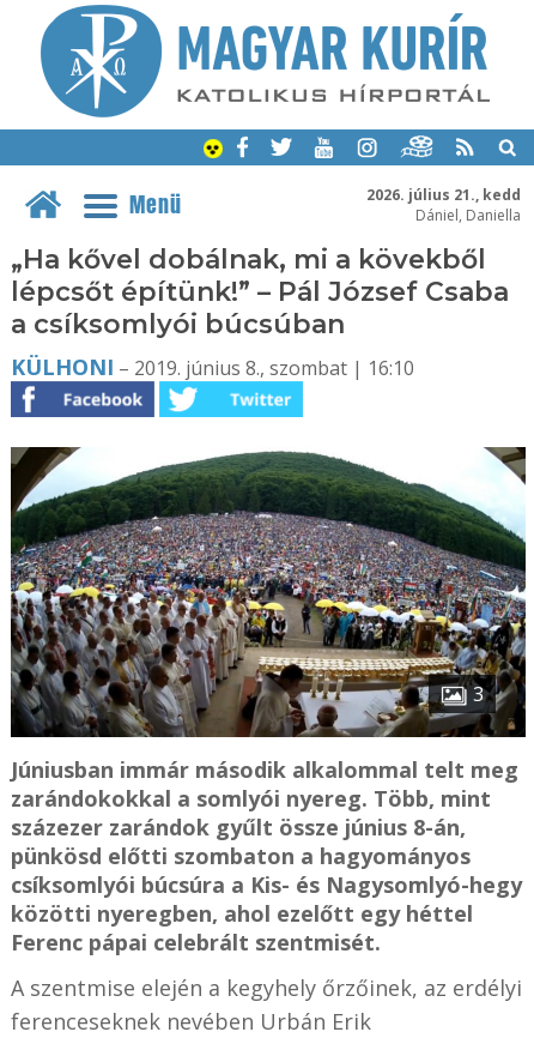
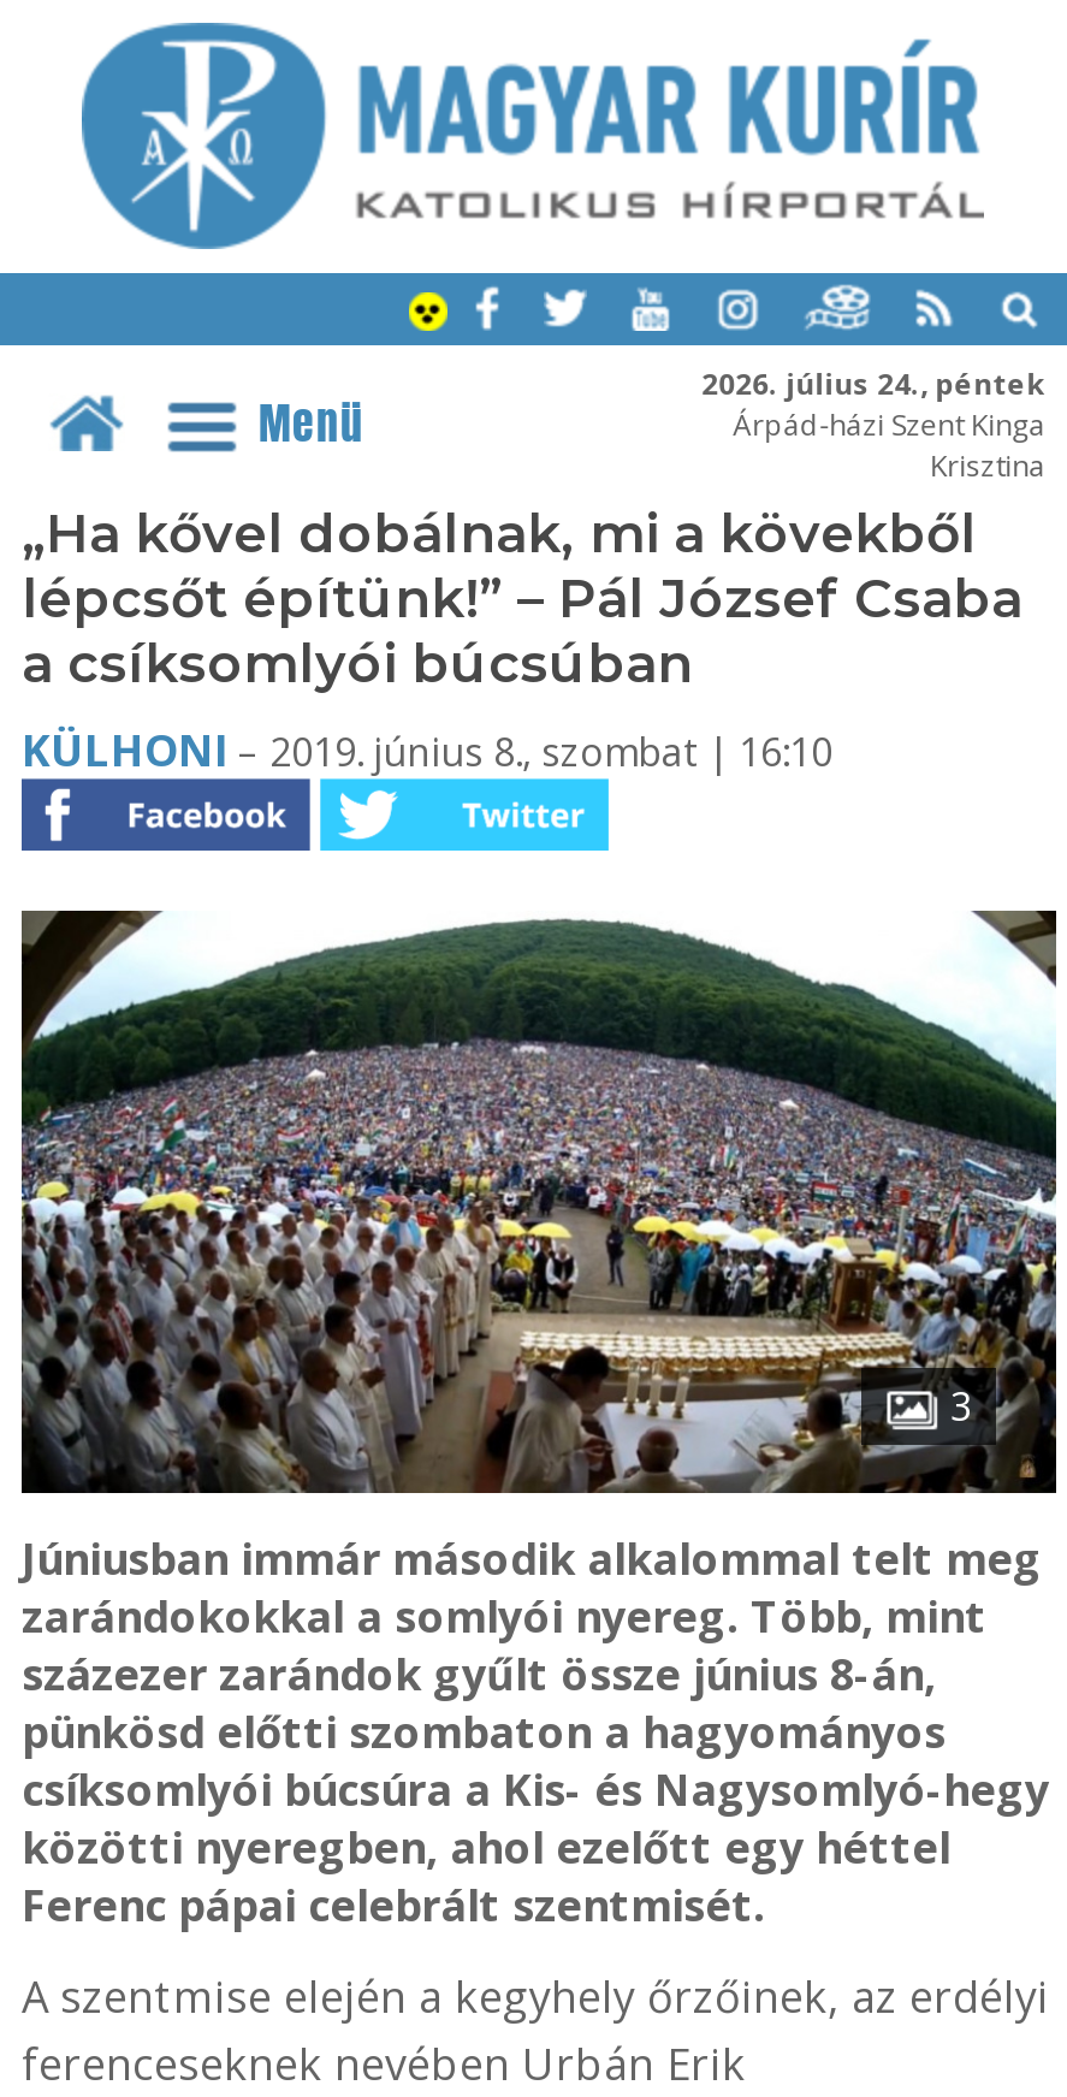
- 2026. július 21., kedd
- Dániel, Daniella
+ 2026. július 24., péntek
+ Árpád-házi Szent Kinga
+ Krisztina
